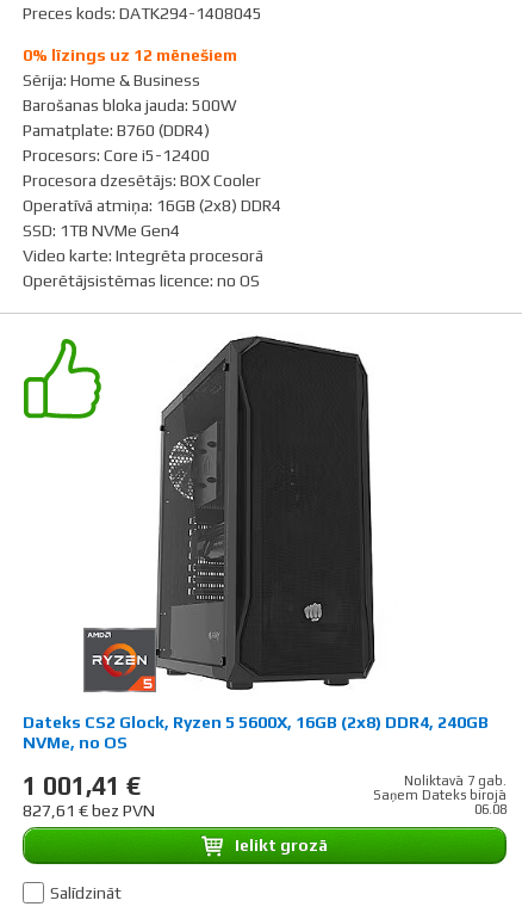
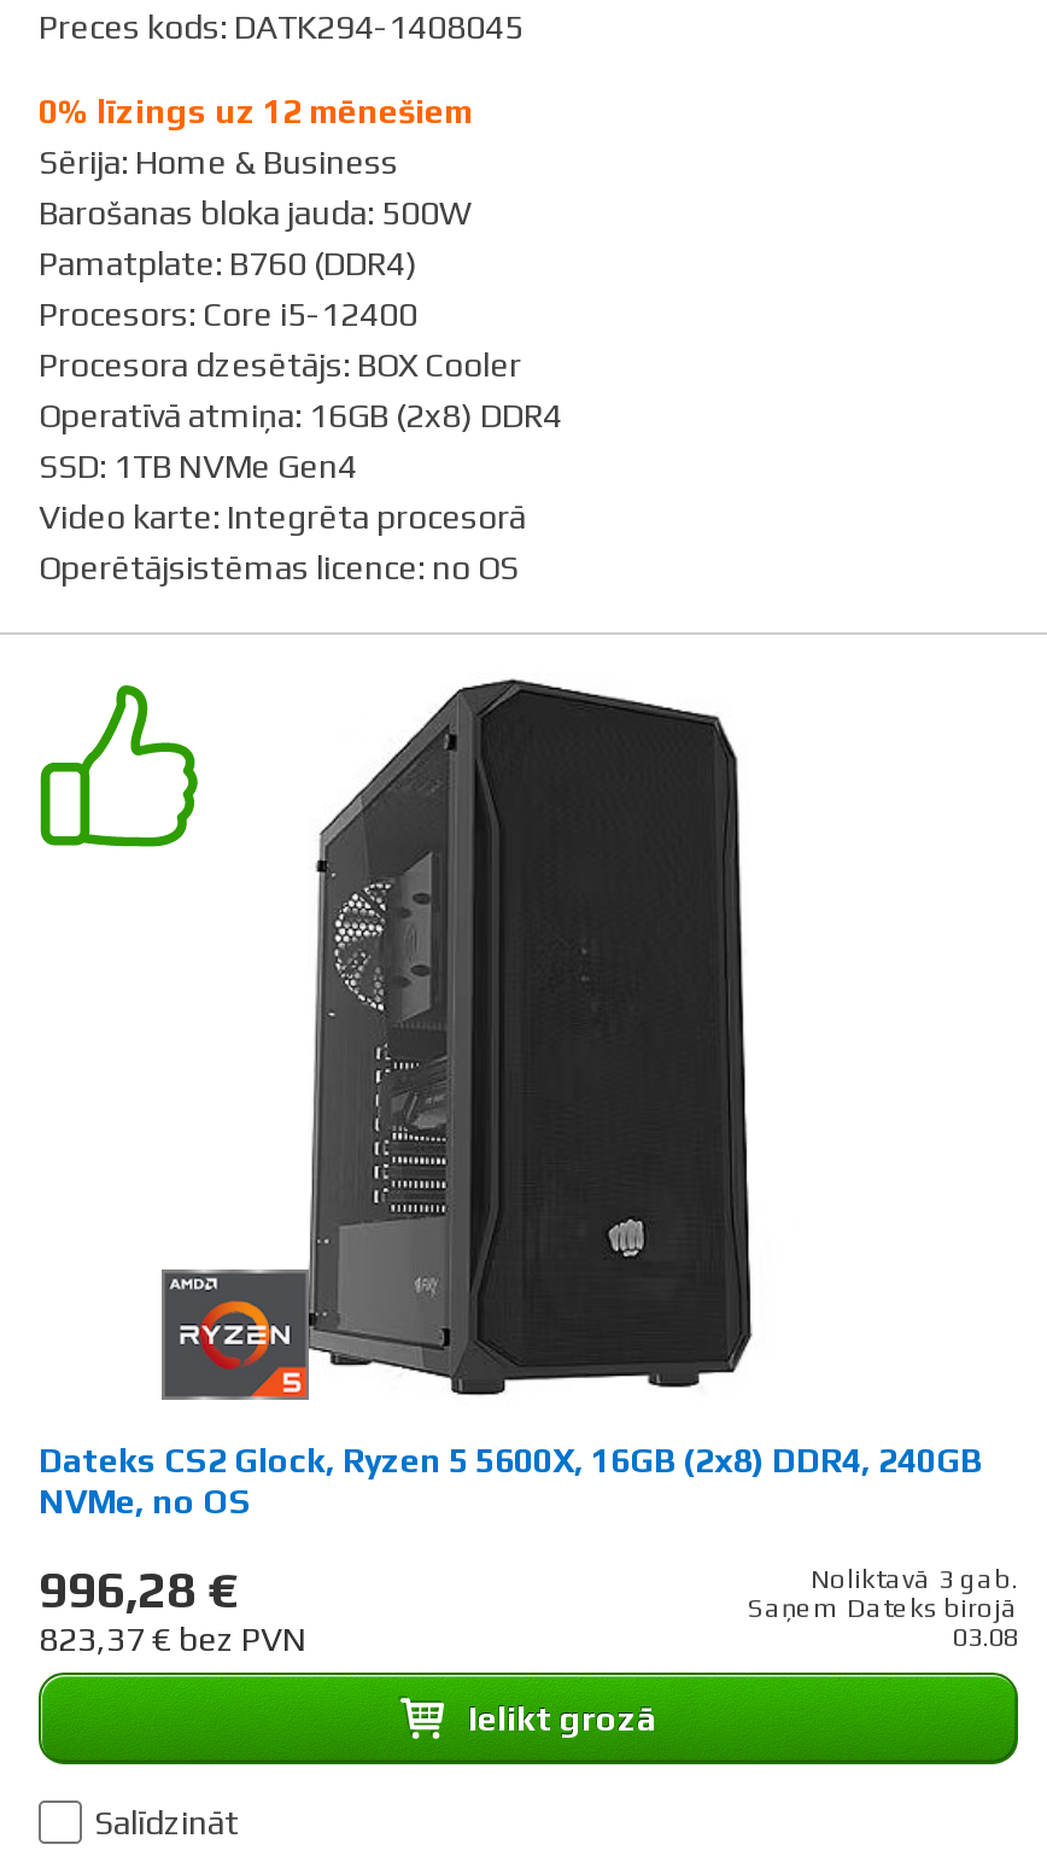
- 1 001,41 €
+ 996,28 €

- Noliktavā 7 gab.
+ Noliktavā 3 gab.

- 827,61 € bez PVN
+ 823,37 € bez PVN

- 06.08
+ 03.08
